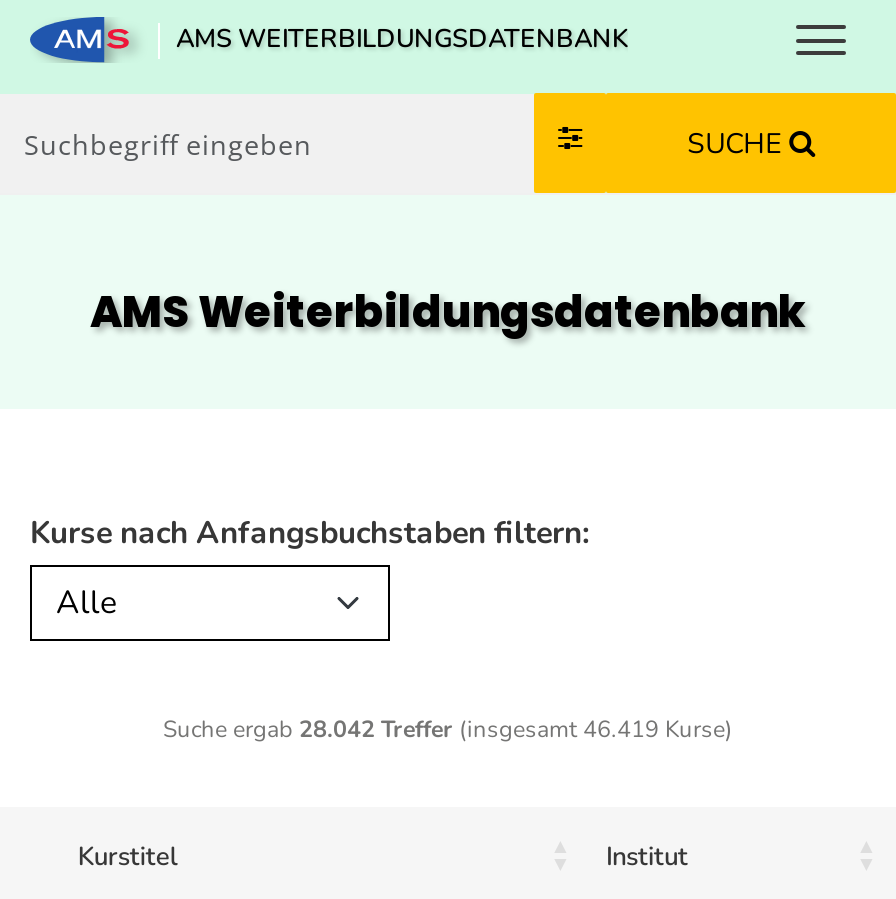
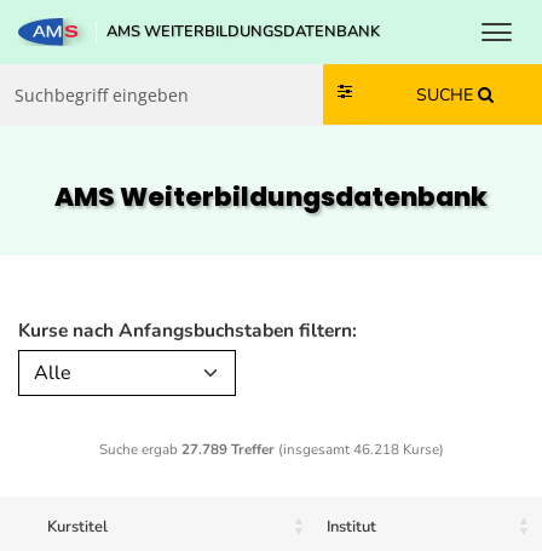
- Suche ergab 28.042 Treffer (insgesamt 46.419 Kurse)
+ Suche ergab 27.789 Treffer (insgesamt 46.218 Kurse)
